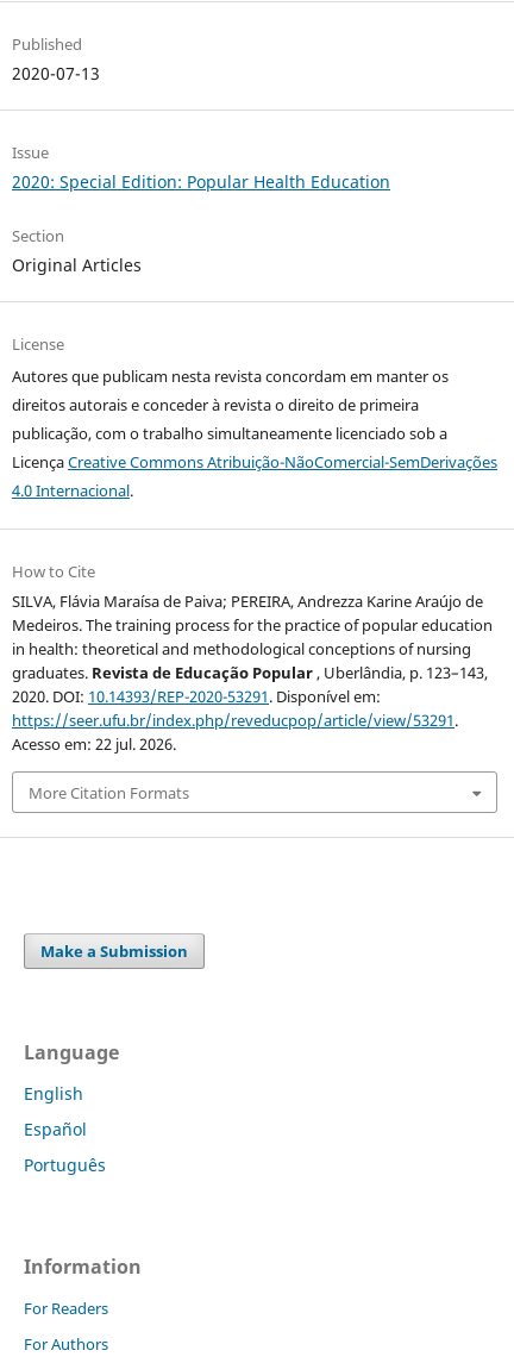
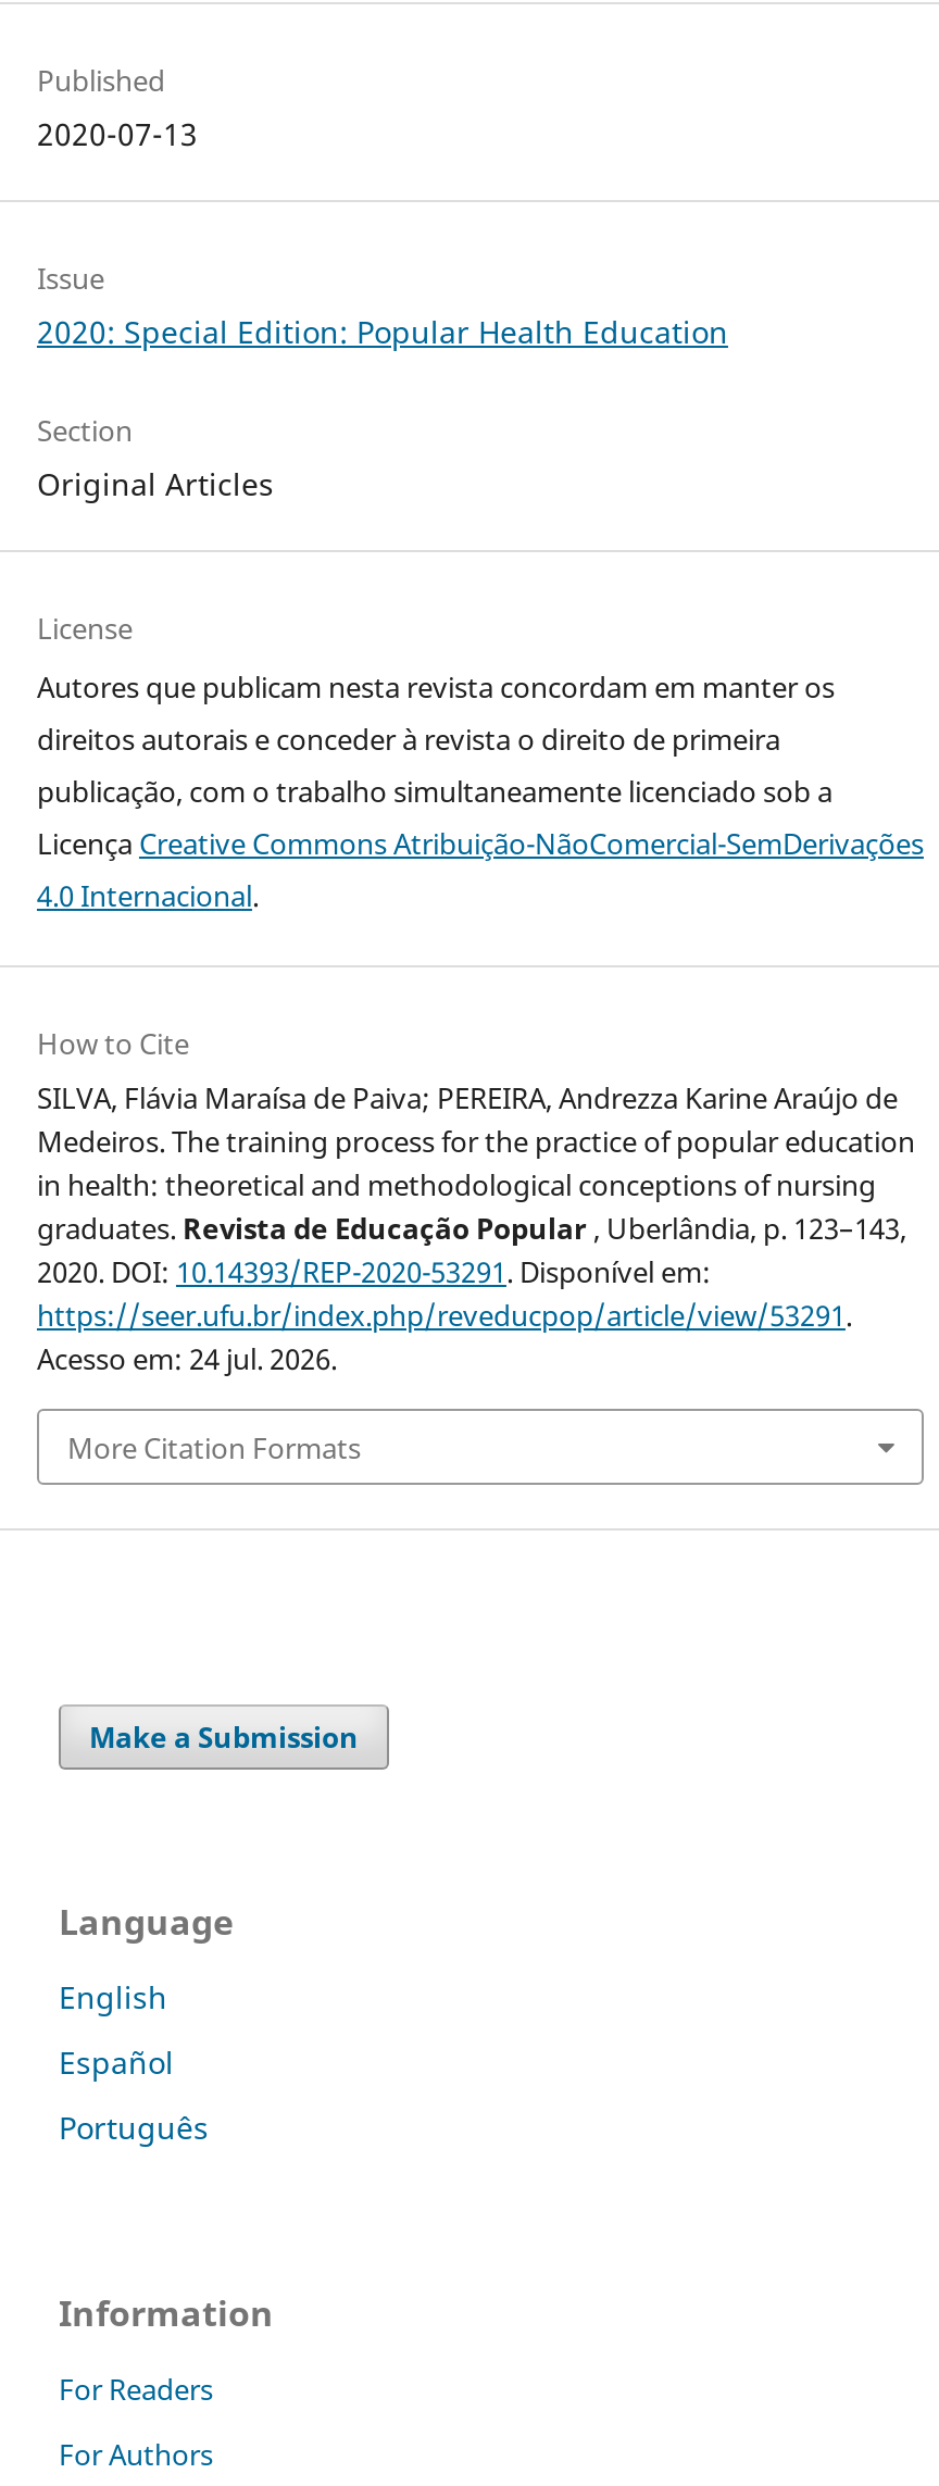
- Acesso em: 22 jul. 2026.
+ Acesso em: 24 jul. 2026.
